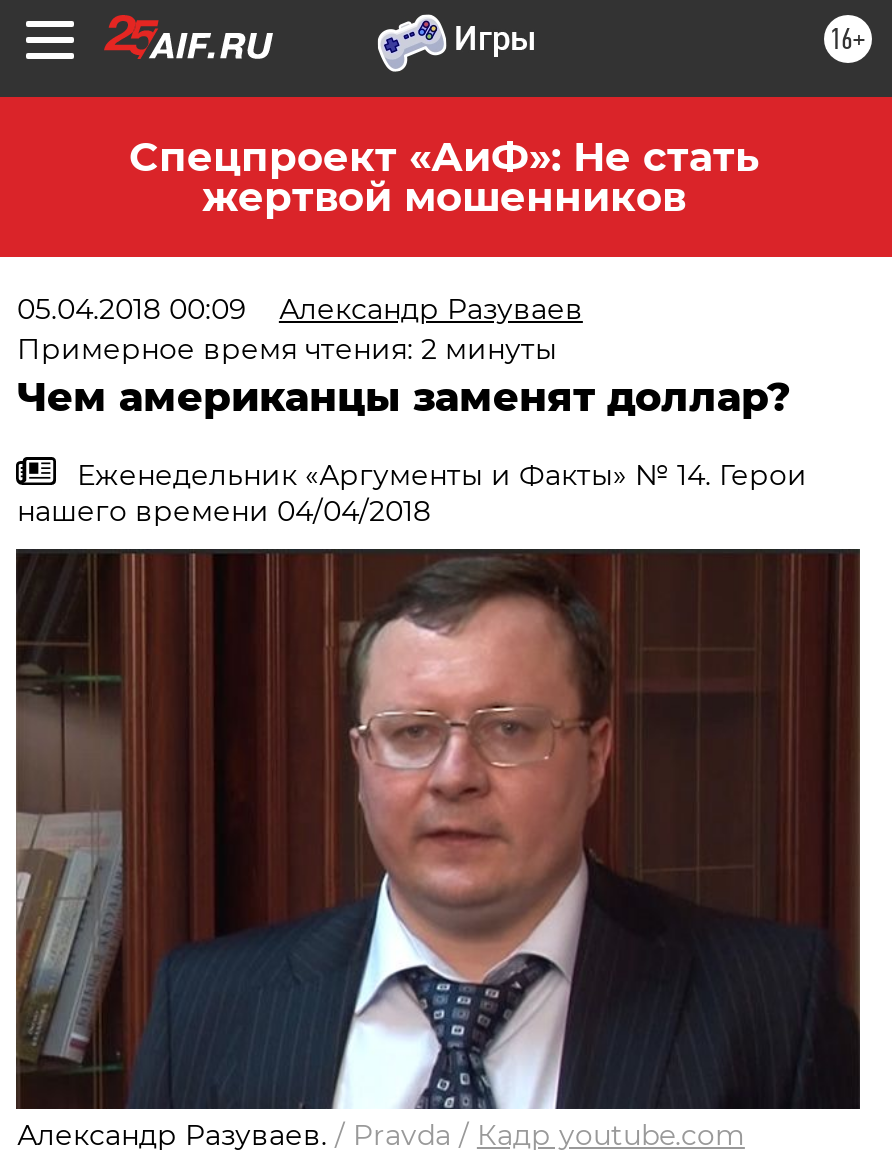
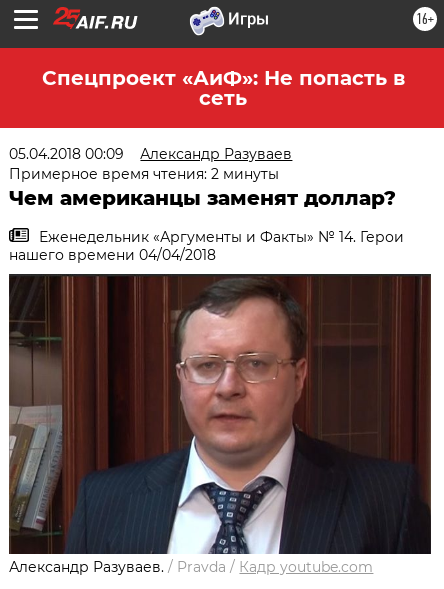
- Спецпроект «АиФ»: Не стать
- жертвой мошенников
+ Спецпроект «АиФ»: Не попасть в
+ сеть
